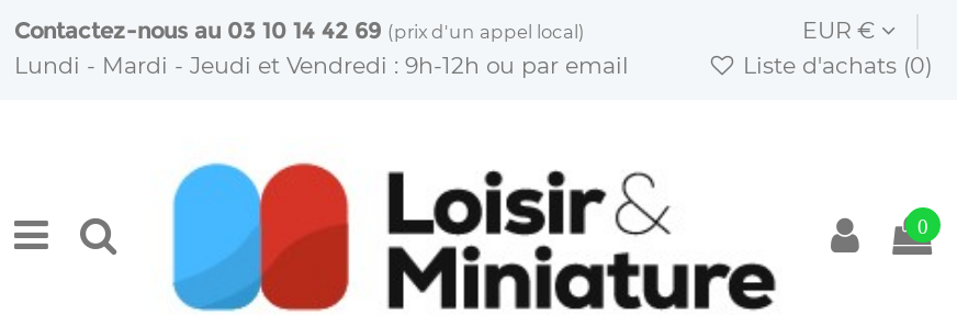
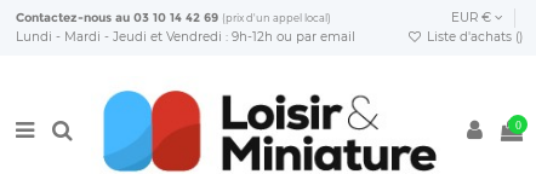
- Liste d'achats (0)
+ Liste d'achats ()
